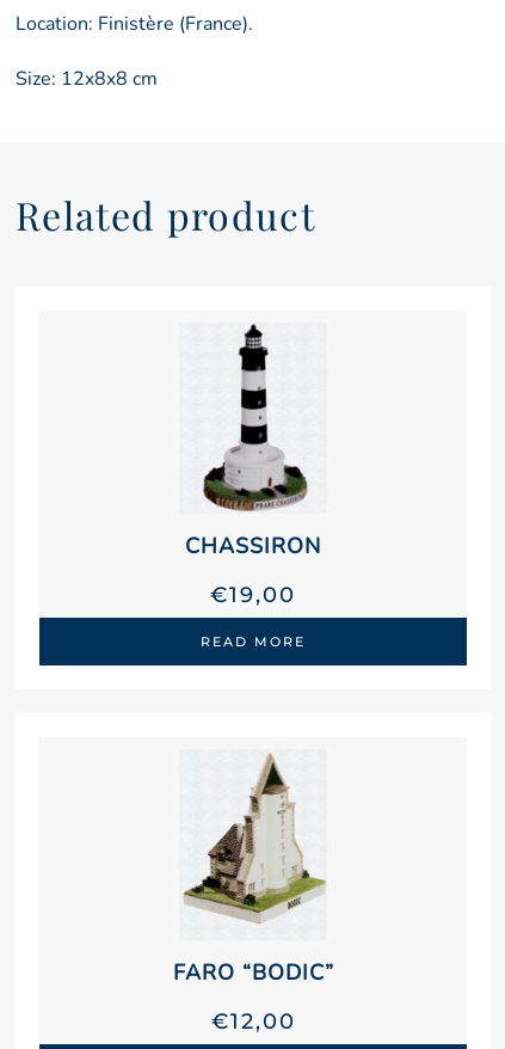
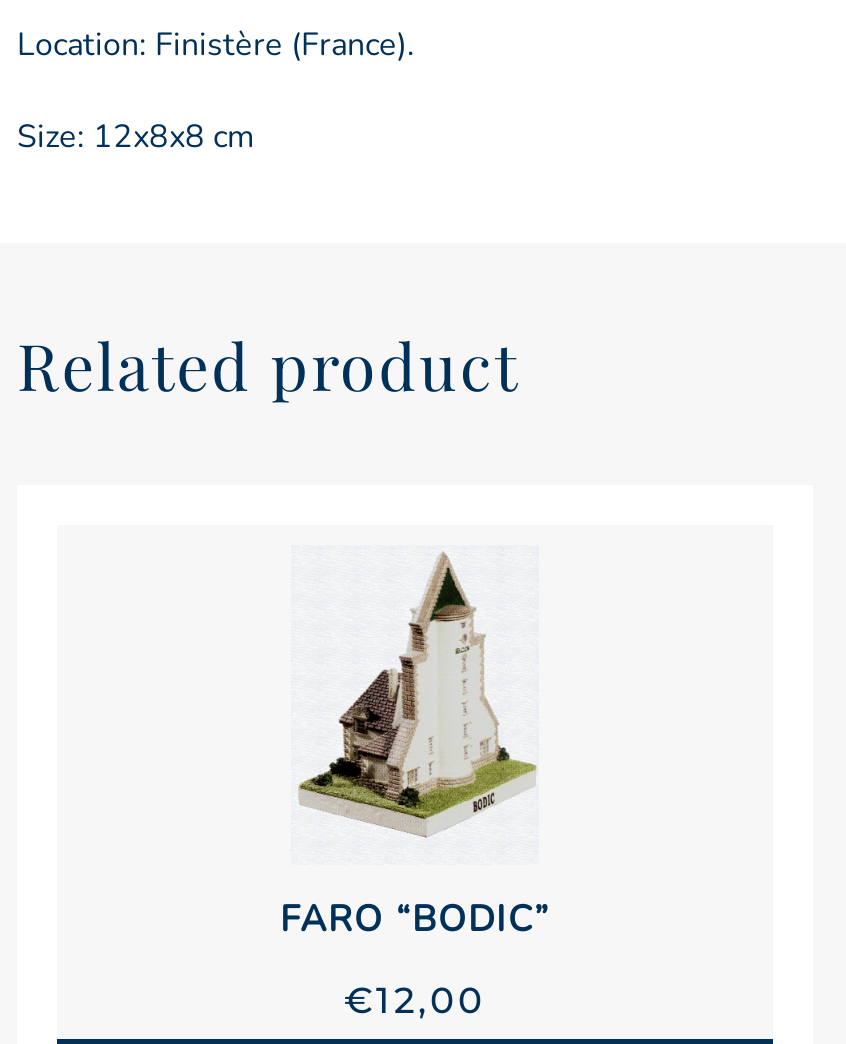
- [image]
- CHASSIRON
- €19,00
- READ MORE
